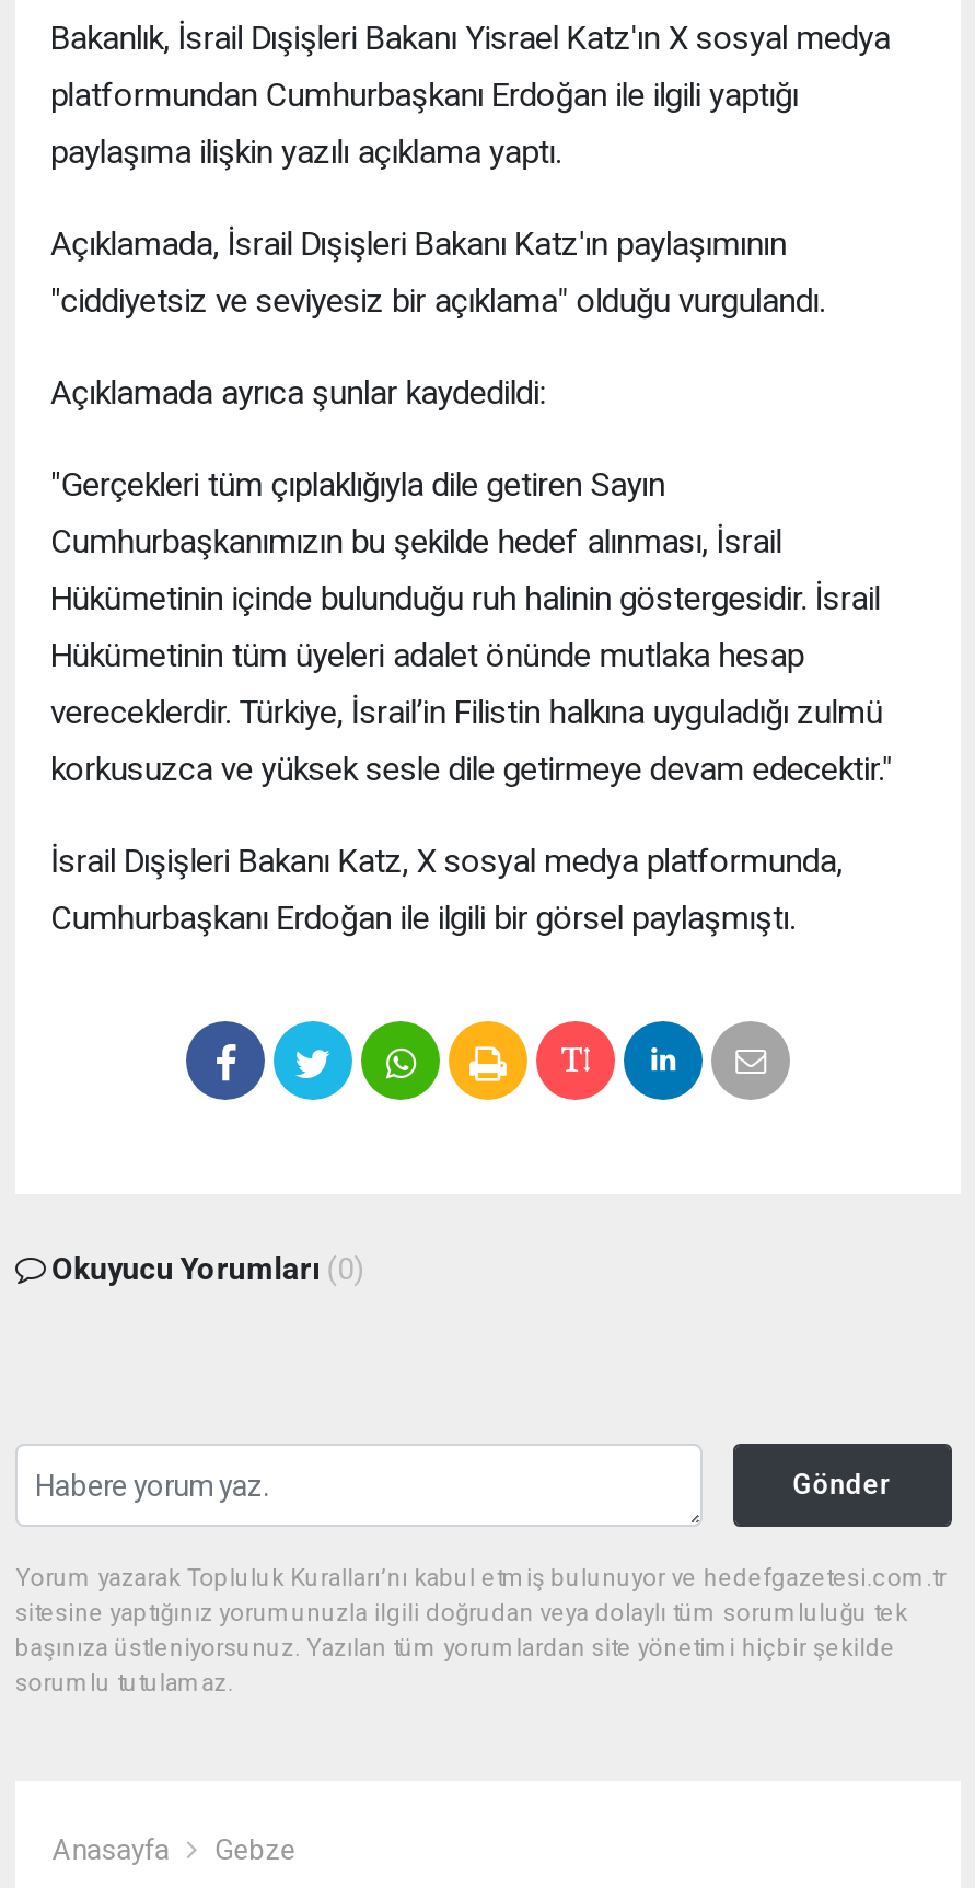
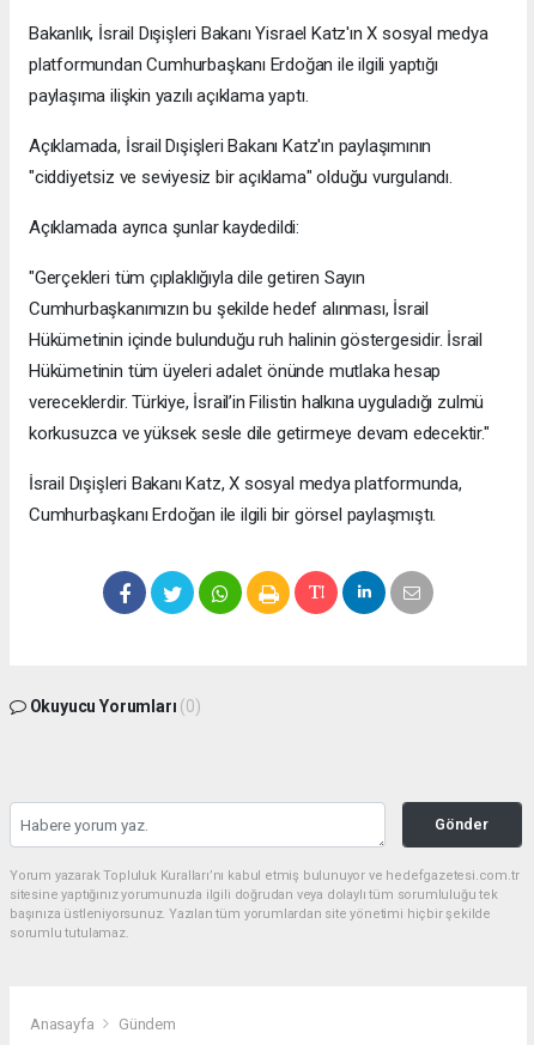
- Gebze
+ Gündem
